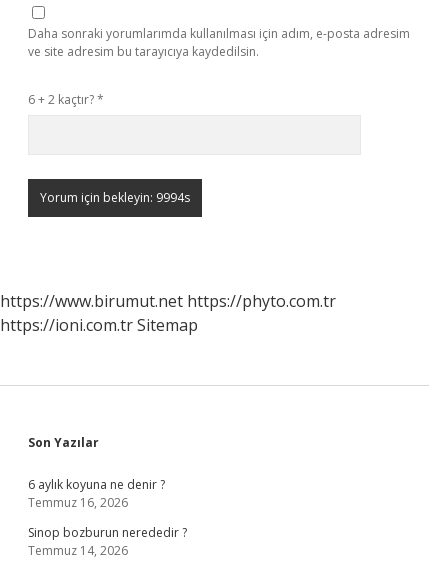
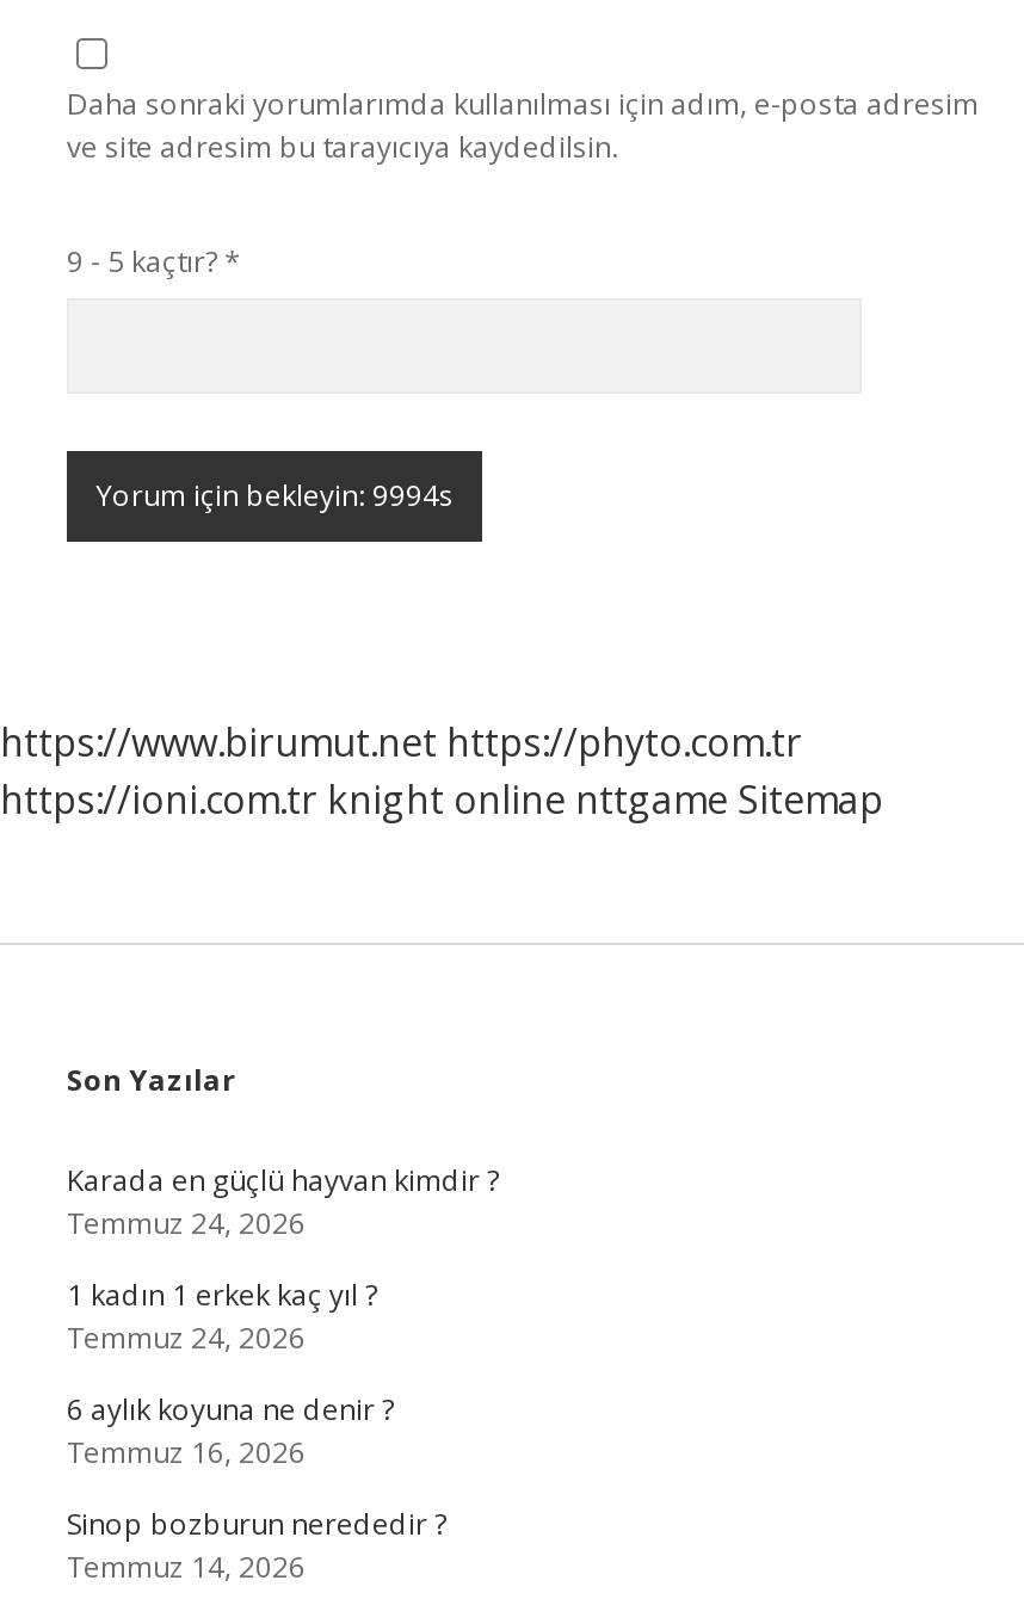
- 6 + 2 kaçtır? *
+ 9 - 5 kaçtır? *

- https://ioni.com.tr Sitemap
+ https://ioni.com.tr knight online nttgame Sitemap

+ Karada en güçlü hayvan kimdir ?
+ Temmuz 24, 2026
+ 1 kadın 1 erkek kaç yıl ?
+ Temmuz 24, 2026
